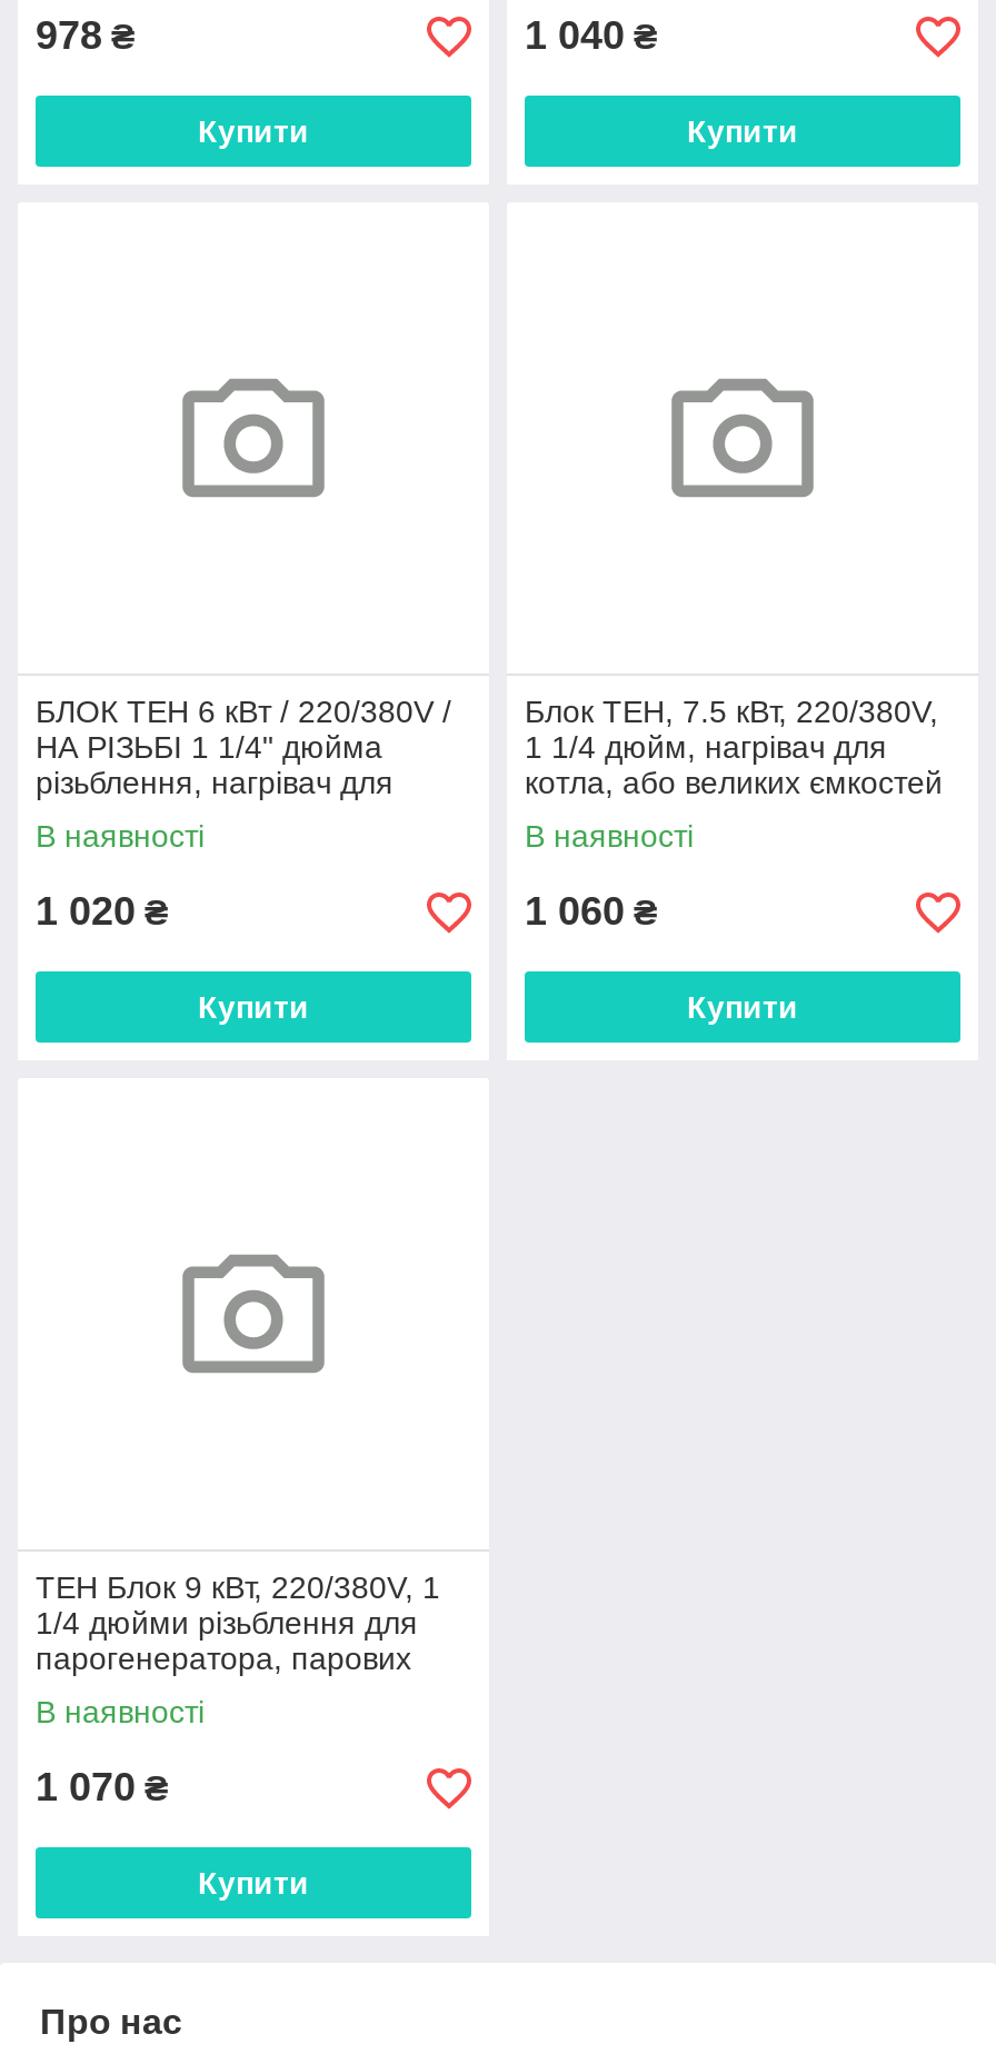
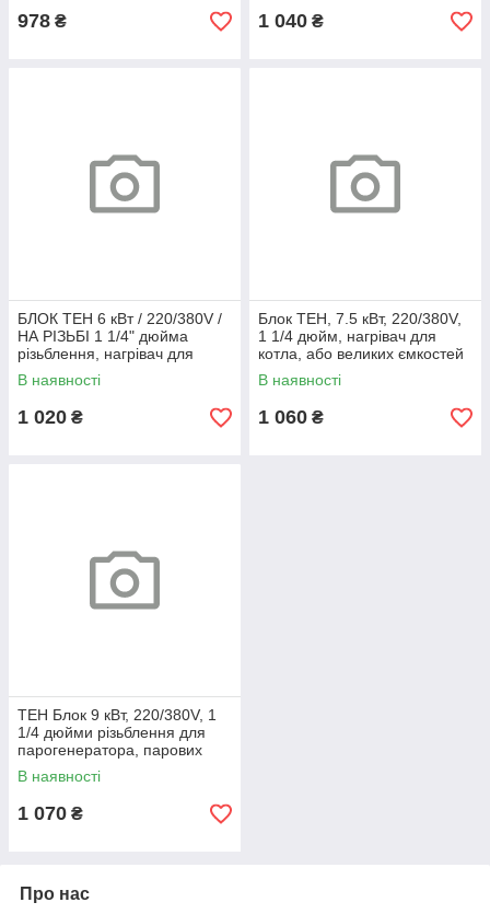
- Купити

- Купити

- Купити

- Купити

- Купити
